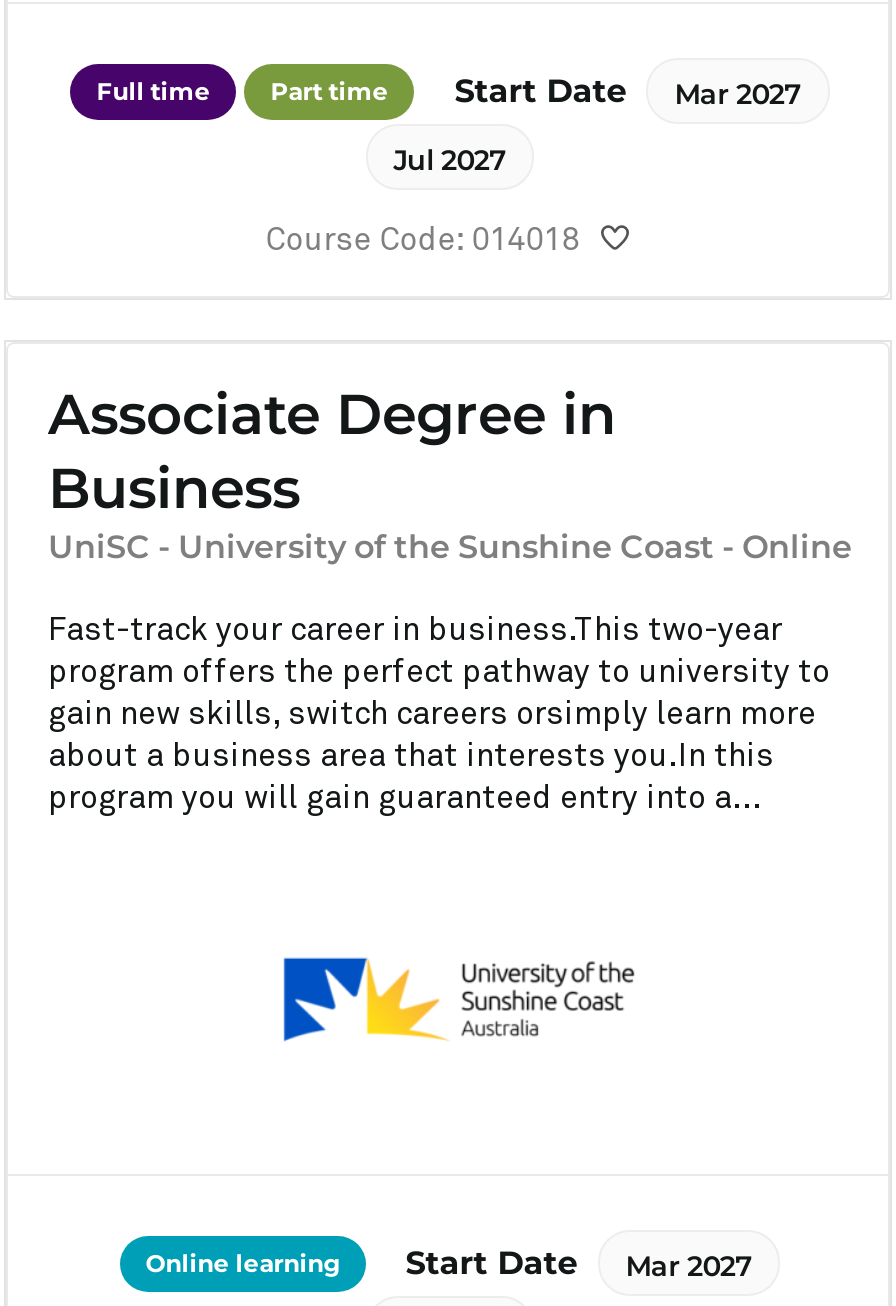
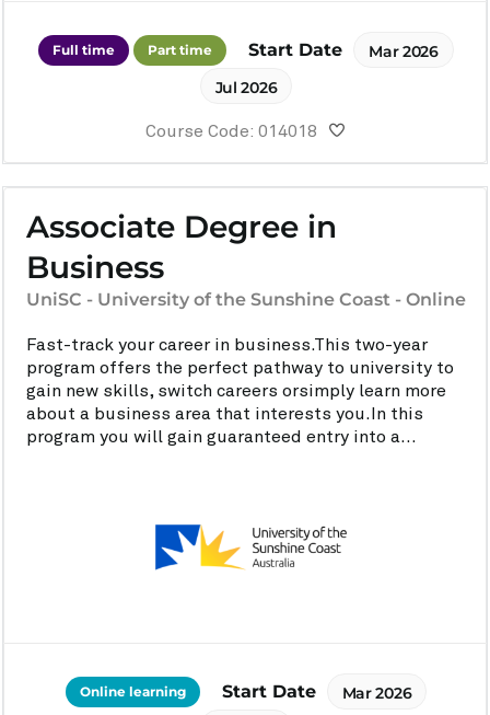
- Start Date Mar 2027
+ Start Date Mar 2026

- Jul 2027
+ Jul 2026

- Start Date Mar 2027
+ Start Date Mar 2026
